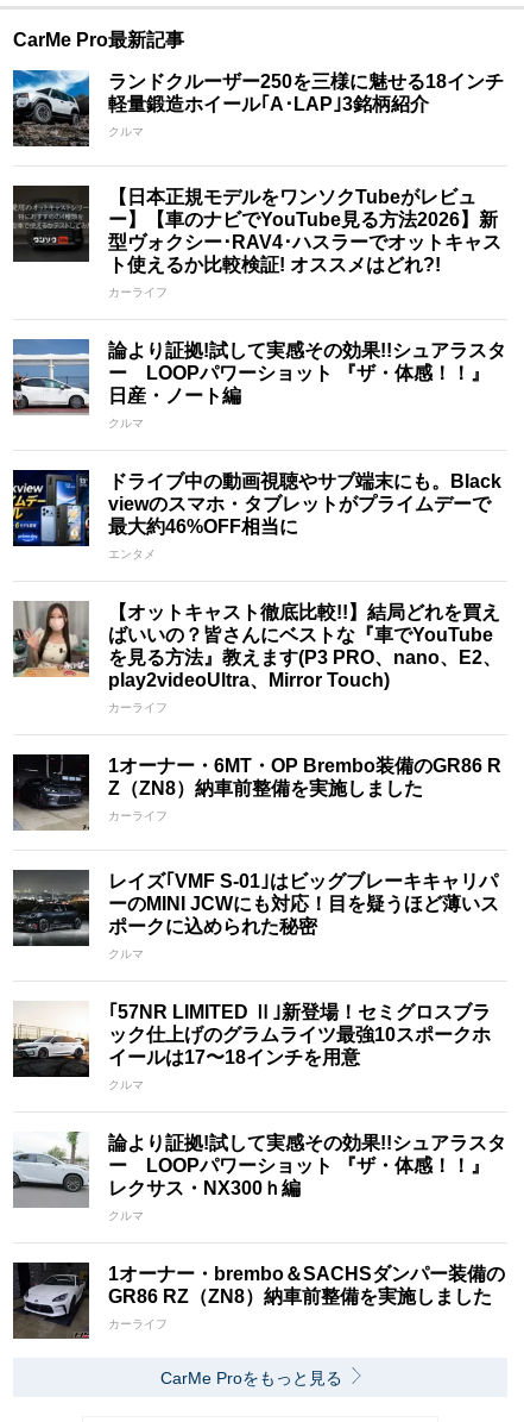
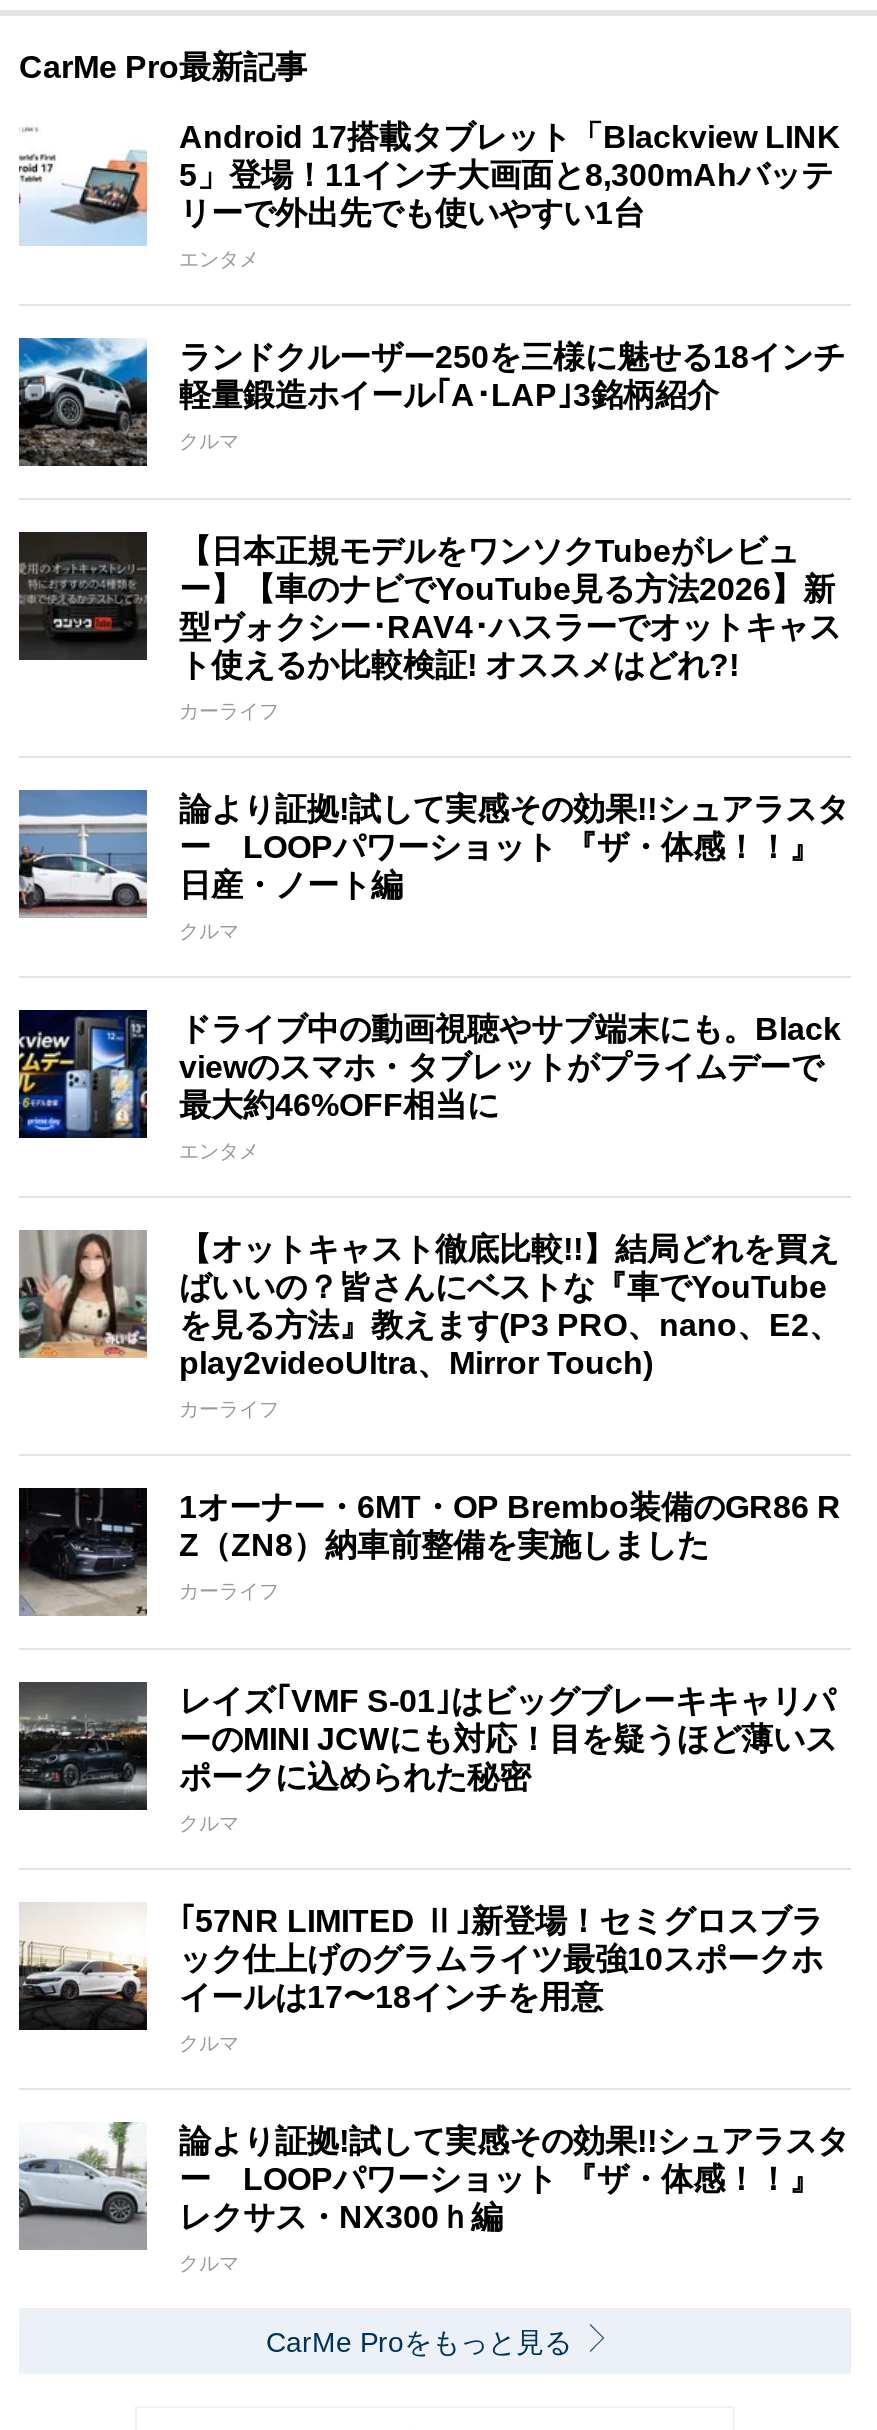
+ [image]
+ Android 17搭載タブレット「Blackview LINK
+ 5」登場！11インチ大画面と8,300mAhバッテ
+ リーで外出先でも使いやすい1台
+ エンタメ

moved down: [image] | ランドクルーザー250を三様に魅せる18インチ | 軽量鍛造ホイール｢A･LAP｣3銘柄紹介 | ... | レクサス・NX300ｈ編 | クルマ

- [image]
- 1オーナー・brembo＆SACHSダンパー装備の
- GR86 RZ（ZN8）納車前整備を実施しました
- カーライフ
